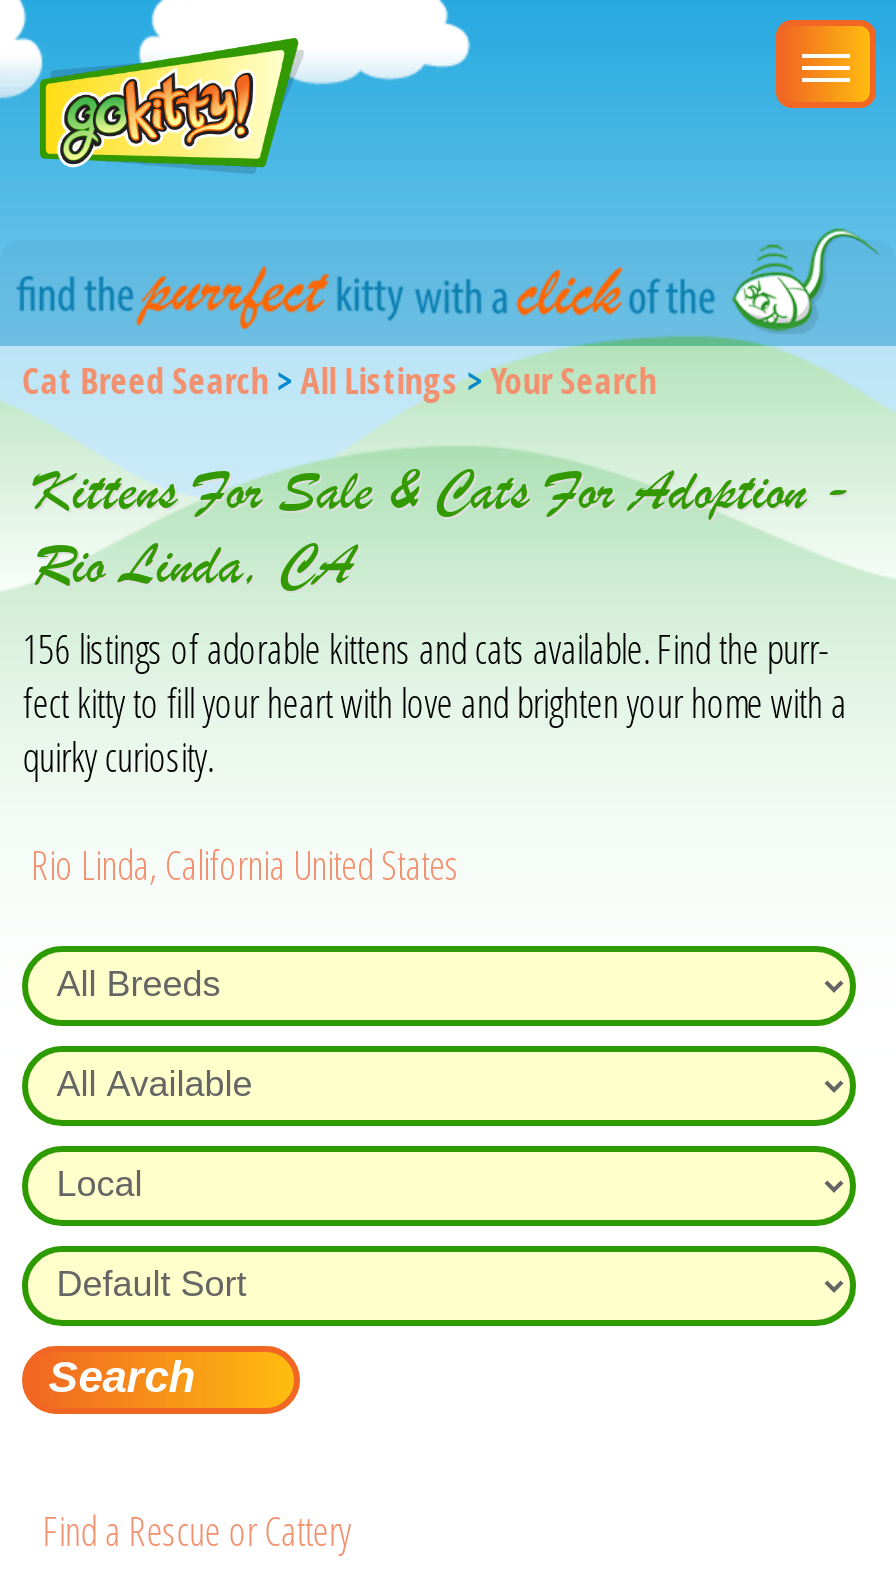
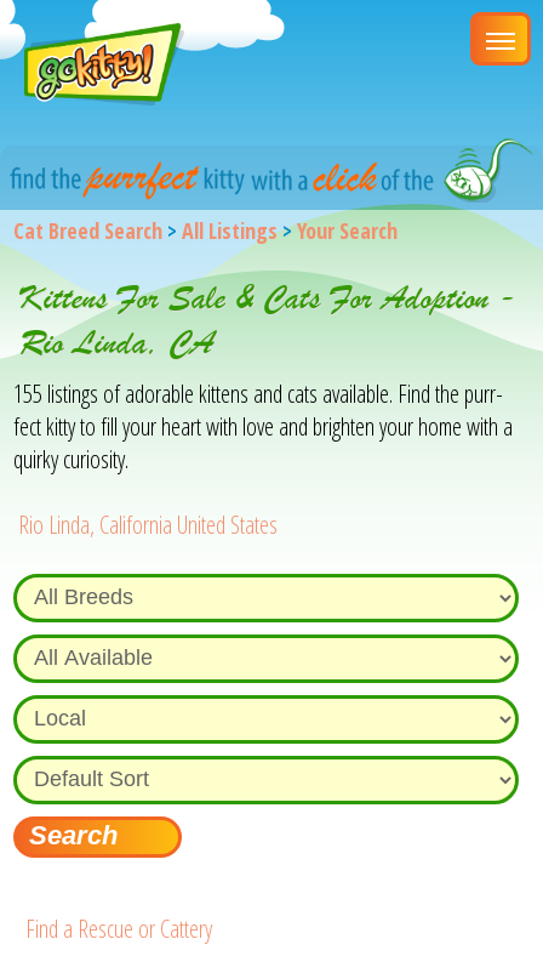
- 156 listings of adorable kittens and cats available. Find the purr-
+ 155 listings of adorable kittens and cats available. Find the purr-
